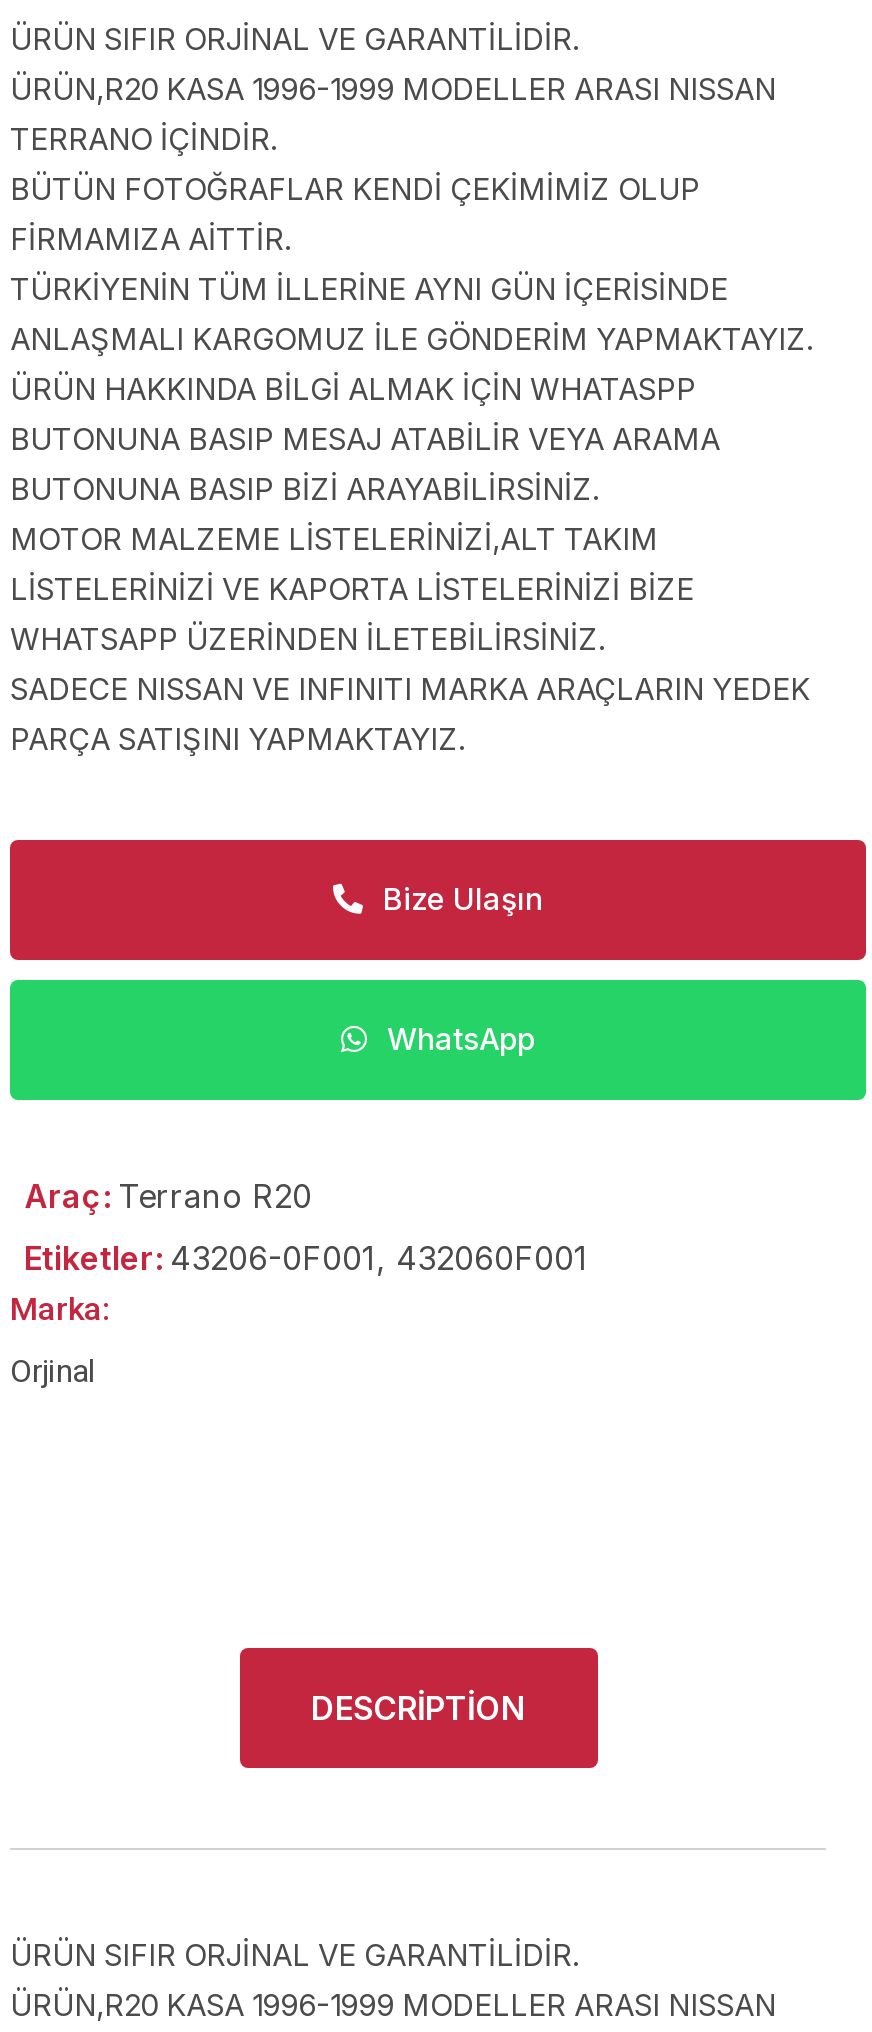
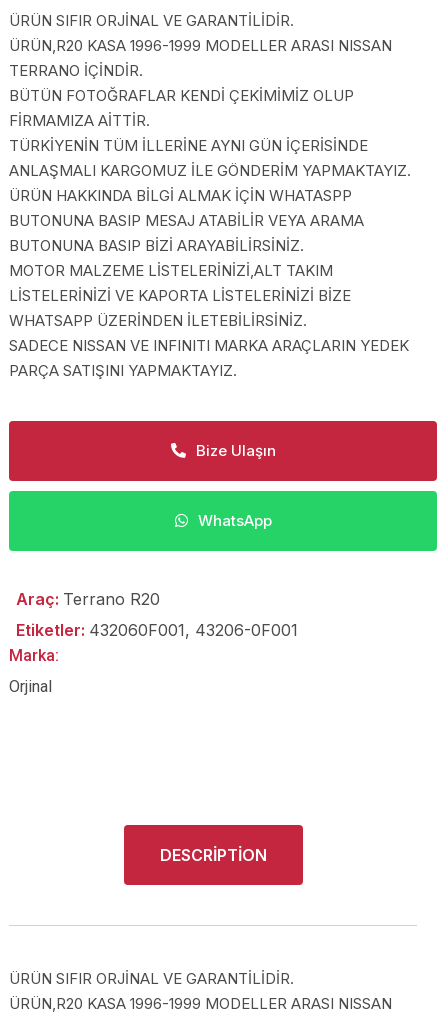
- Etiketler: 43206-0F001, 432060F001
+ Etiketler: 432060F001, 43206-0F001
